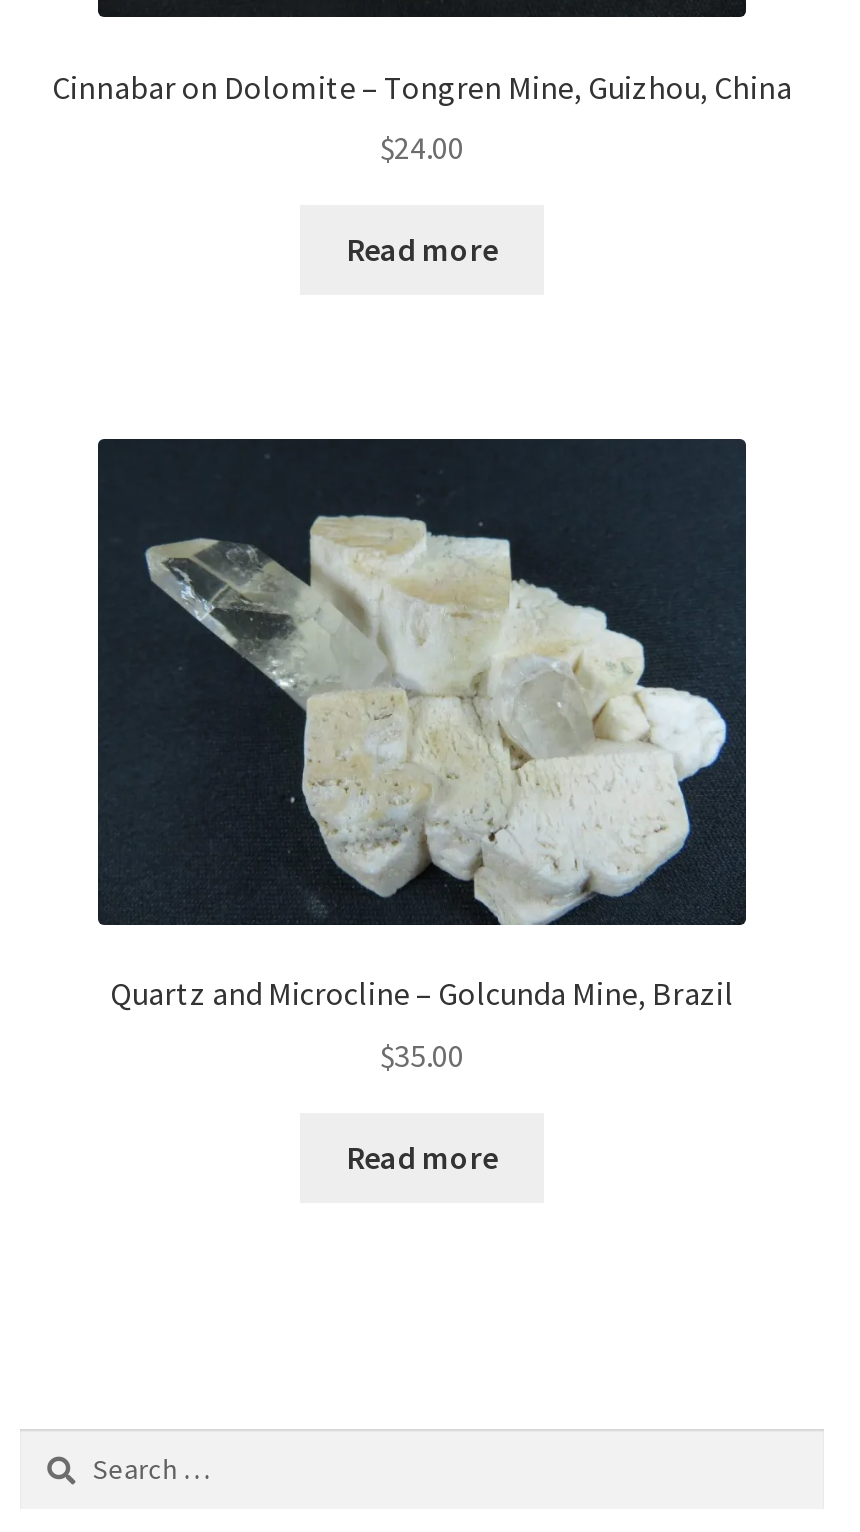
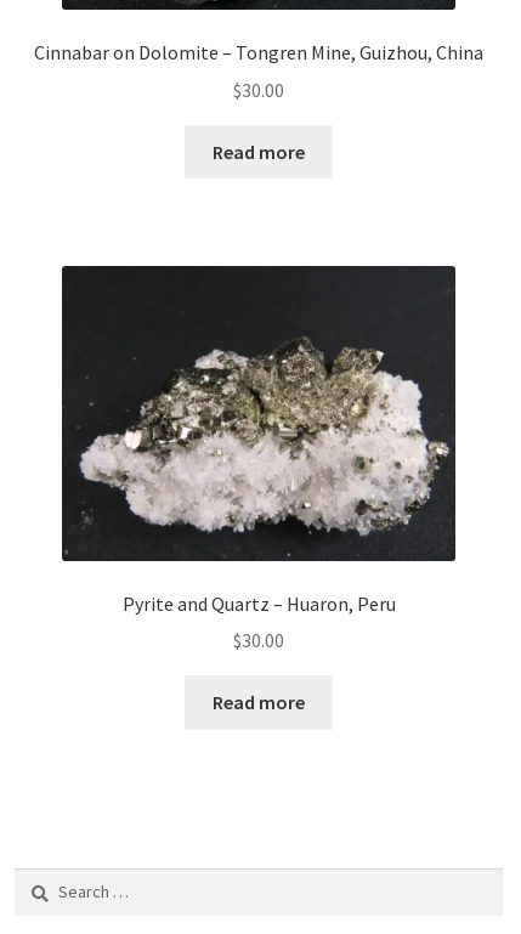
- $24.00
+ $30.00

- [image]
- Quartz and Microcline – Golcunda Mine, Brazil
+ [image]
+ Pyrite and Quartz – Huaron, Peru

- $35.00
+ $30.00
